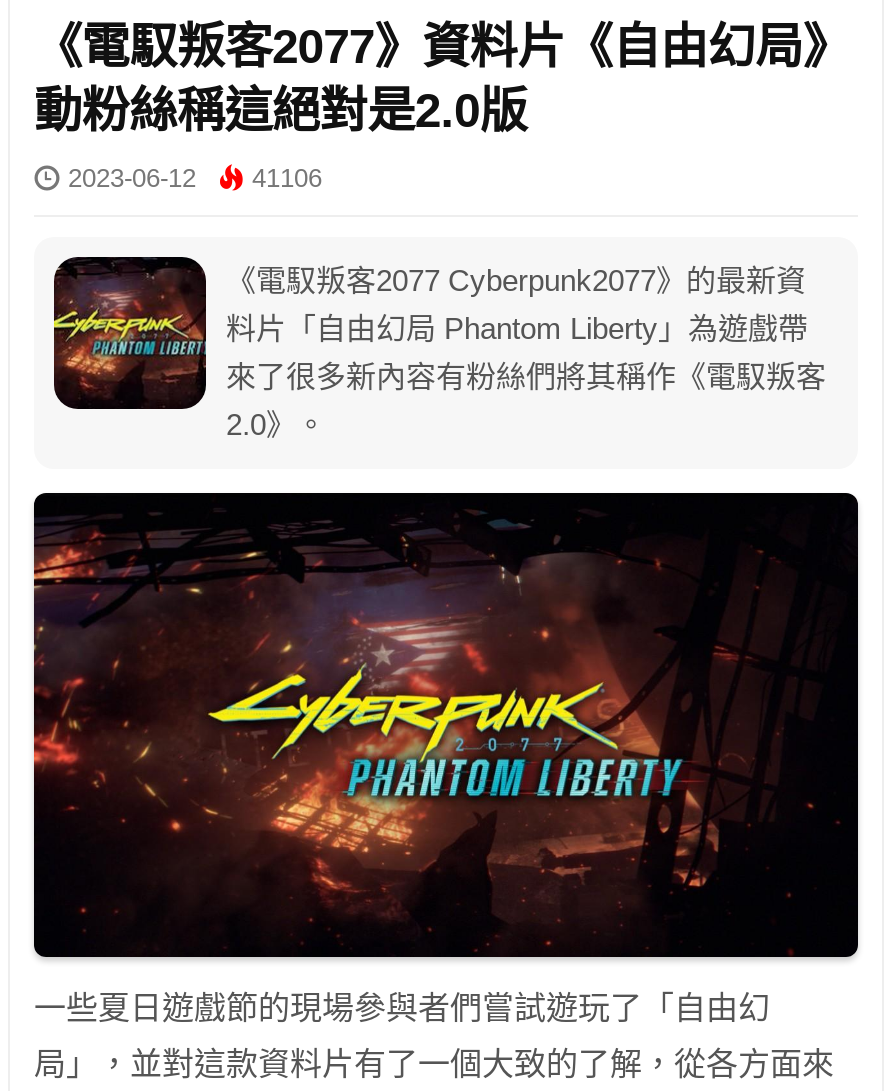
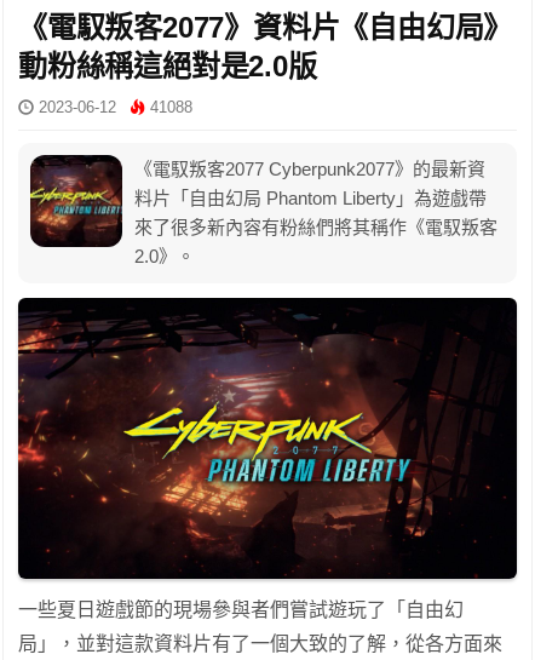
- 2023-06-12 41106
+ 2023-06-12 41088
